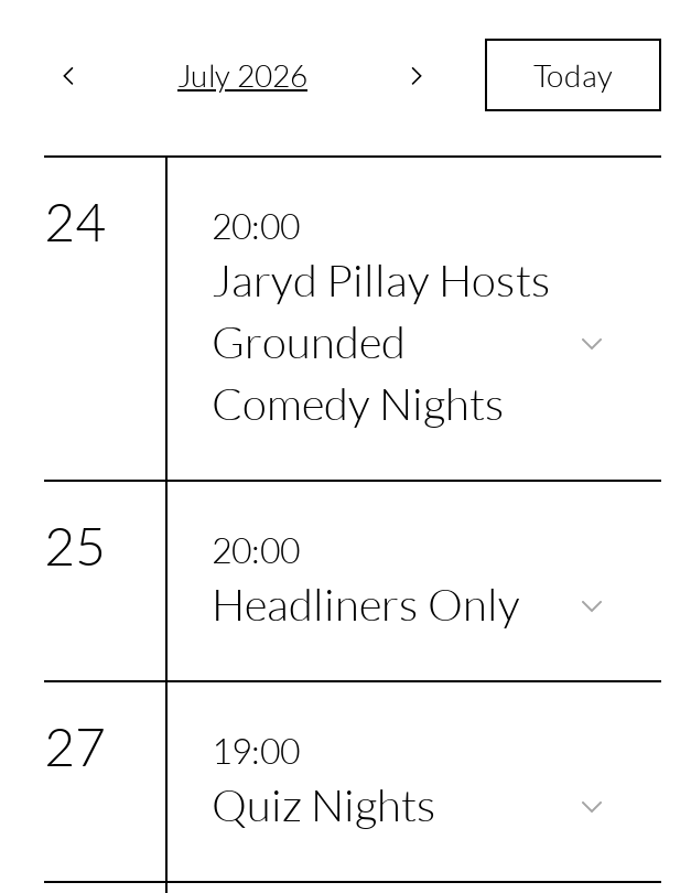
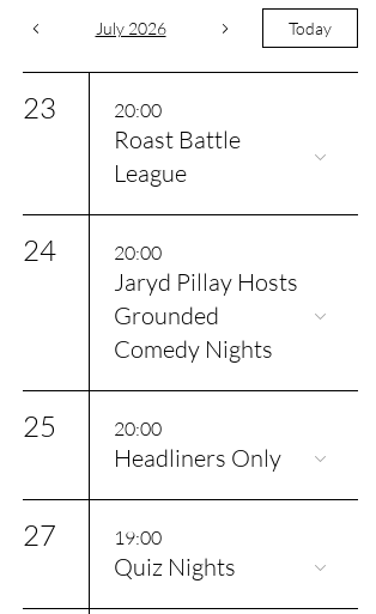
+ 23
+ 20:00
+ Roast Battle
+ League
